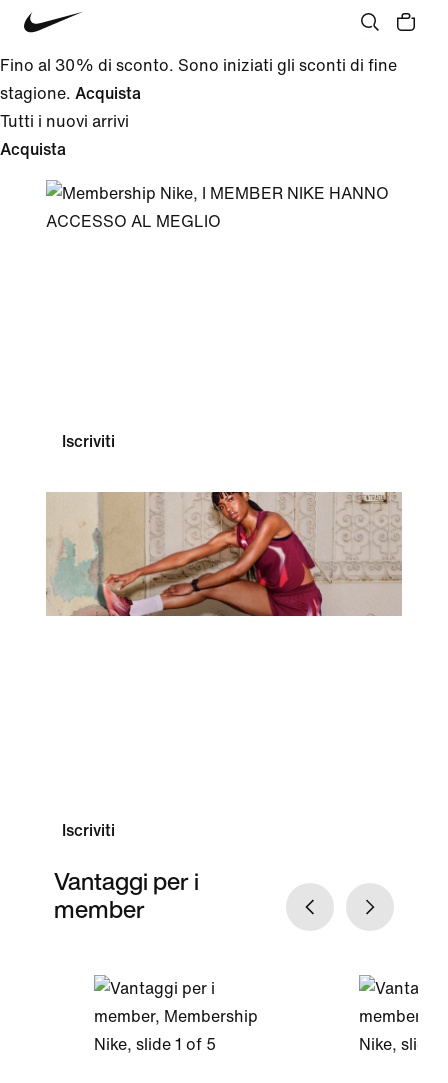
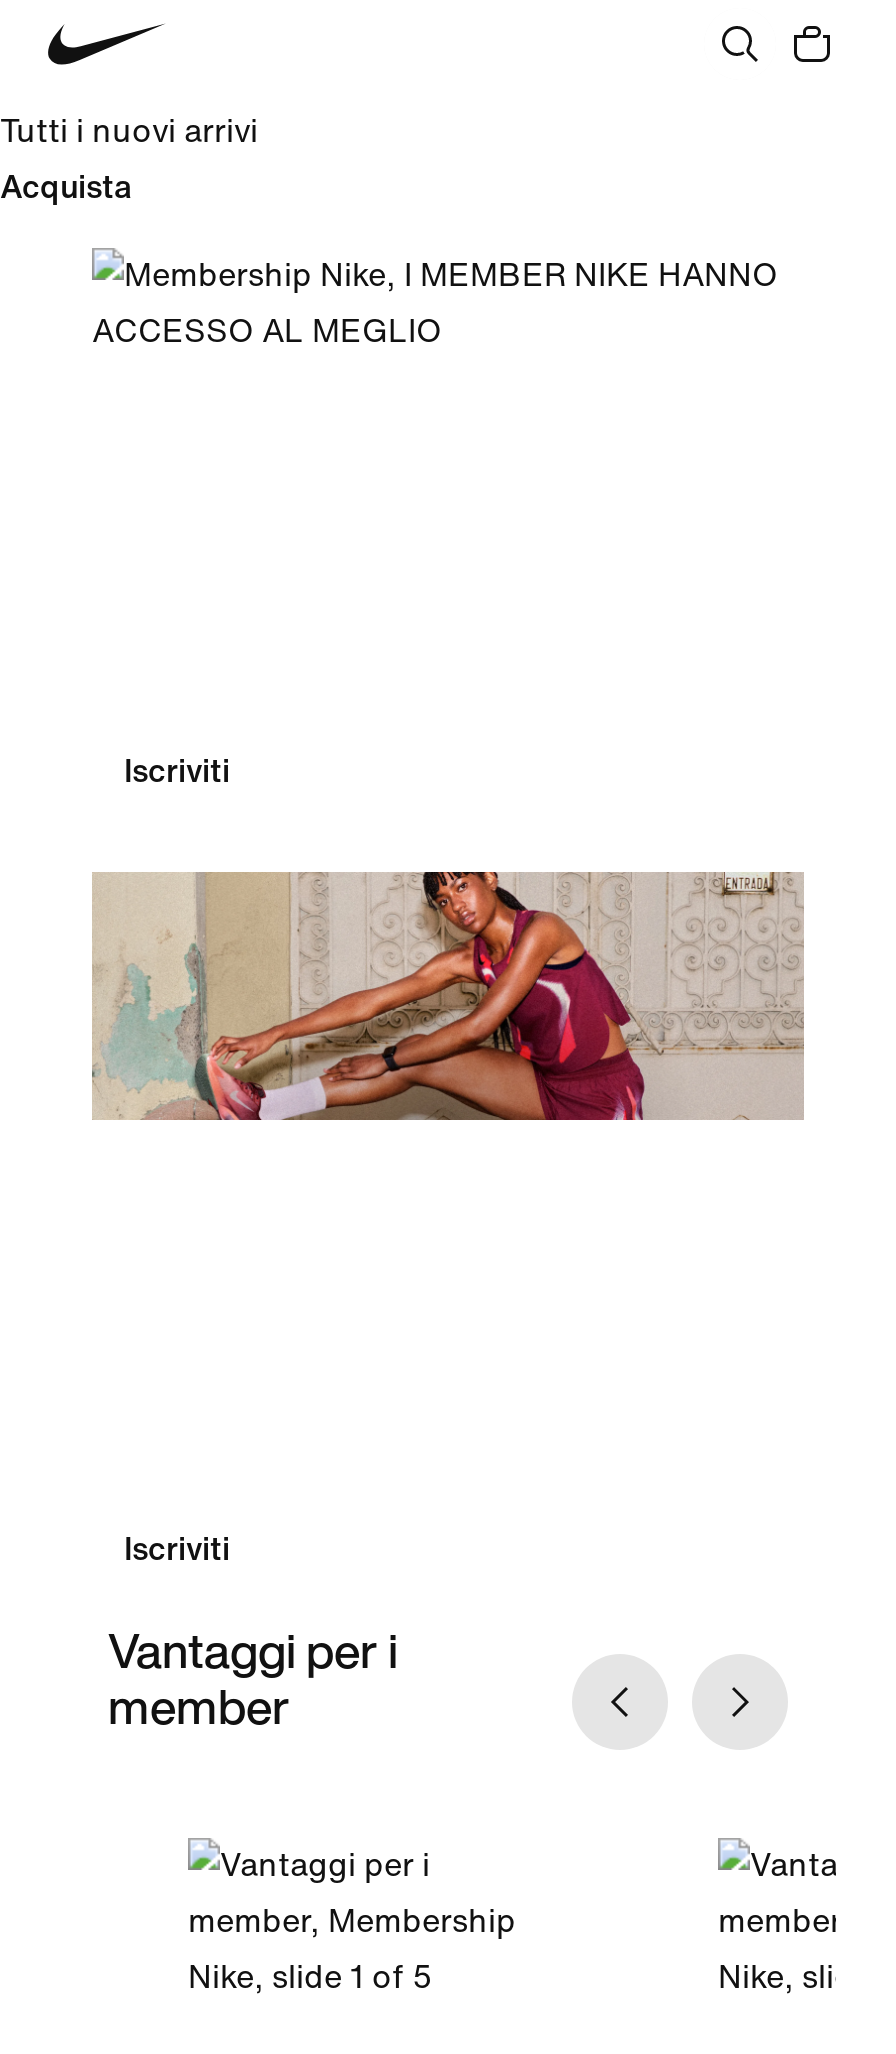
- Fino al 30% di sconto. Sono iniziati gli sconti di fine
- stagione. Acquista
